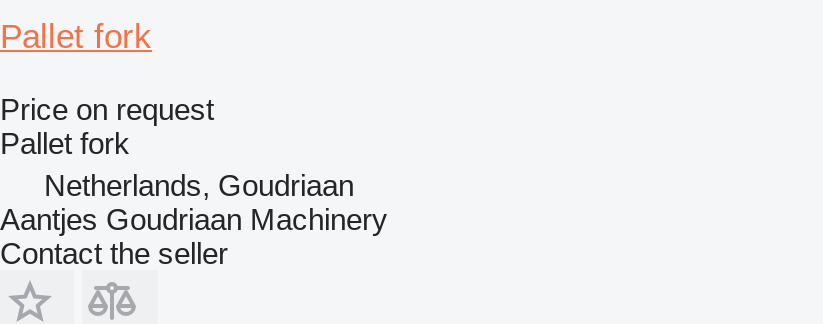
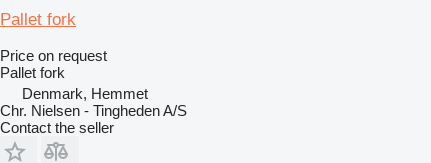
- Netherlands, Goudriaan
- Aantjes Goudriaan Machinery
+ Denmark, Hemmet
+ Chr. Nielsen - Tingheden A/S
